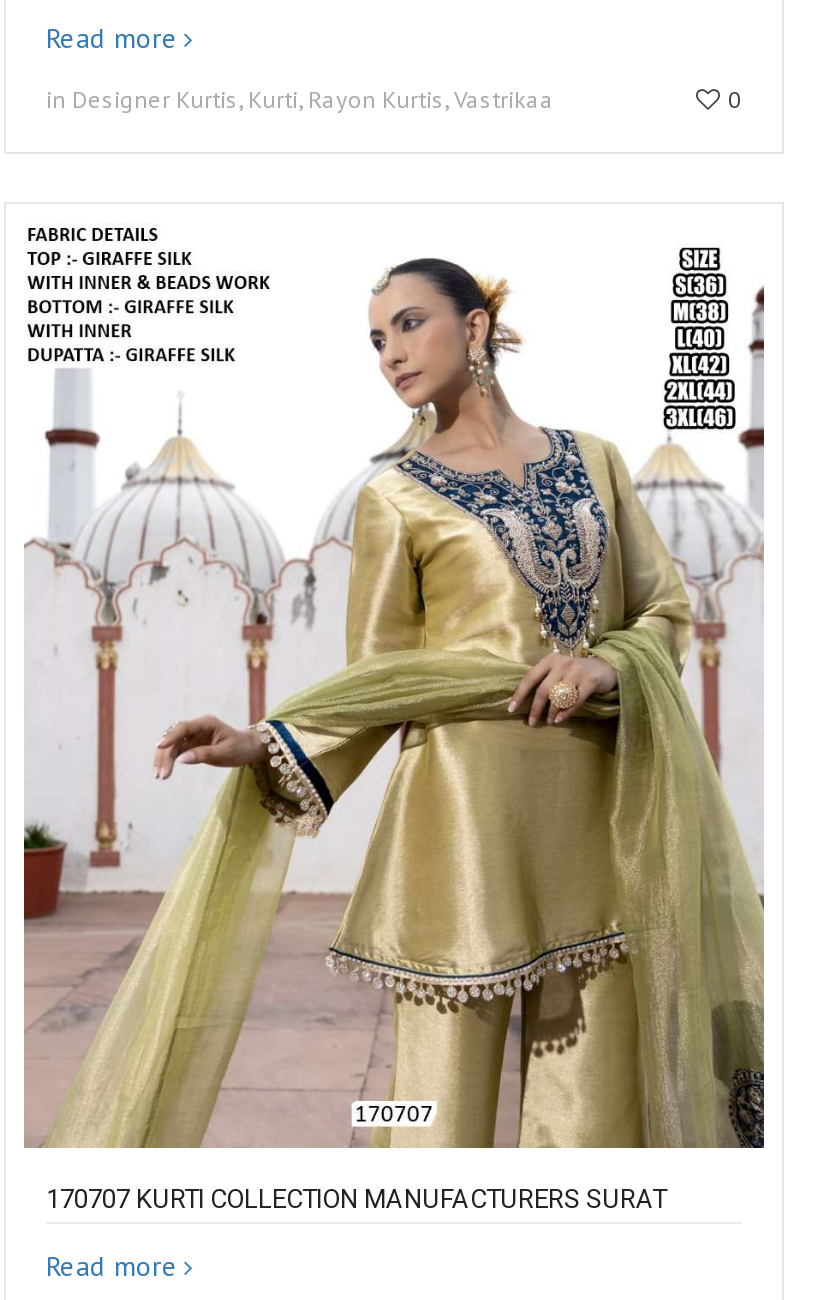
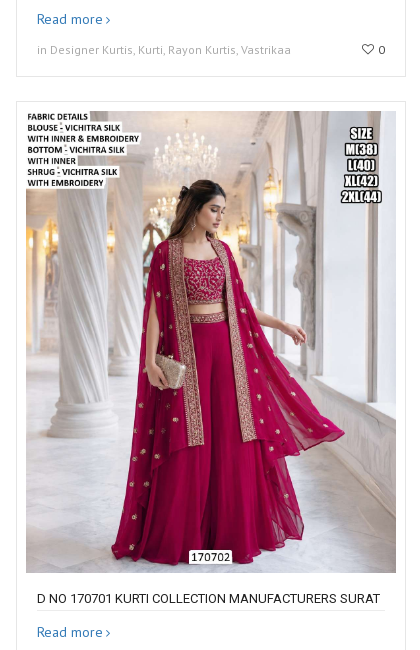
- [image]
- 170707 KURTI COLLECTION MANUFACTURERS SURAT
+ [image]
+ D NO 170701 KURTI COLLECTION MANUFACTURERS SURAT
